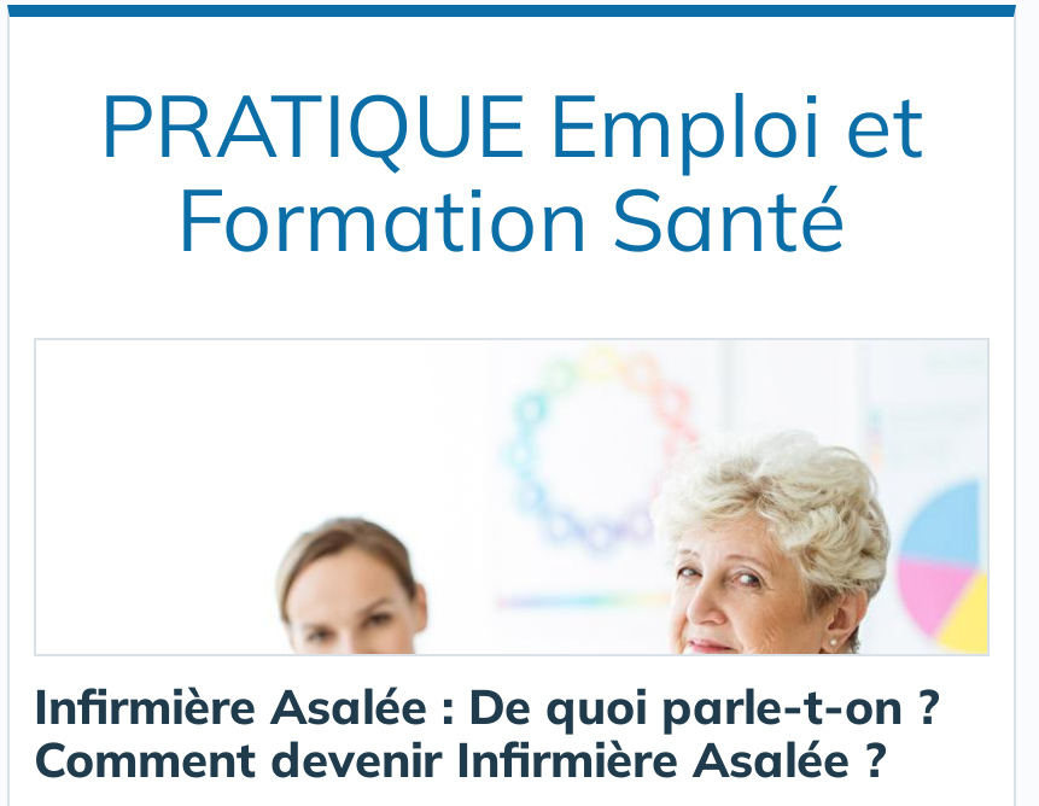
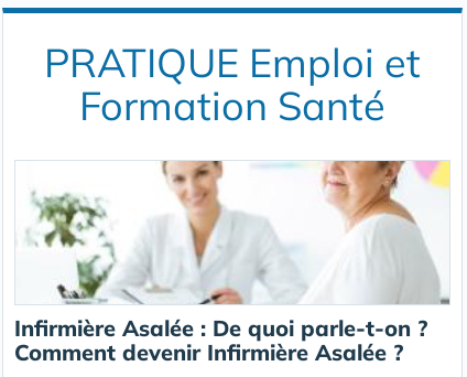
- [image]
+ [image]
